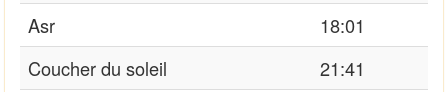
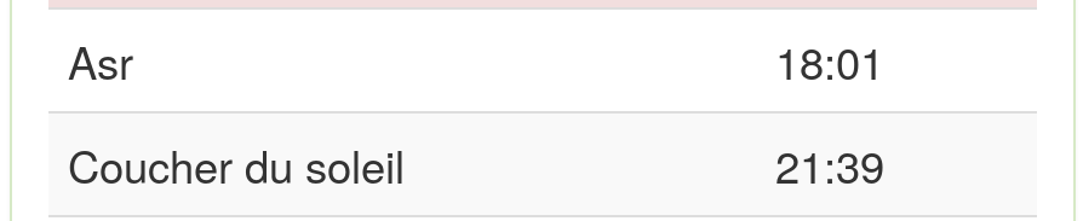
- 21:41
+ 21:39
